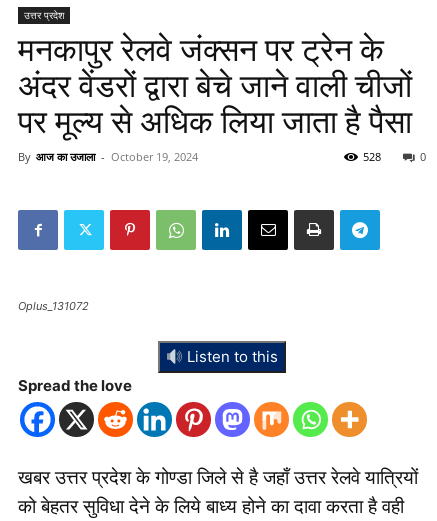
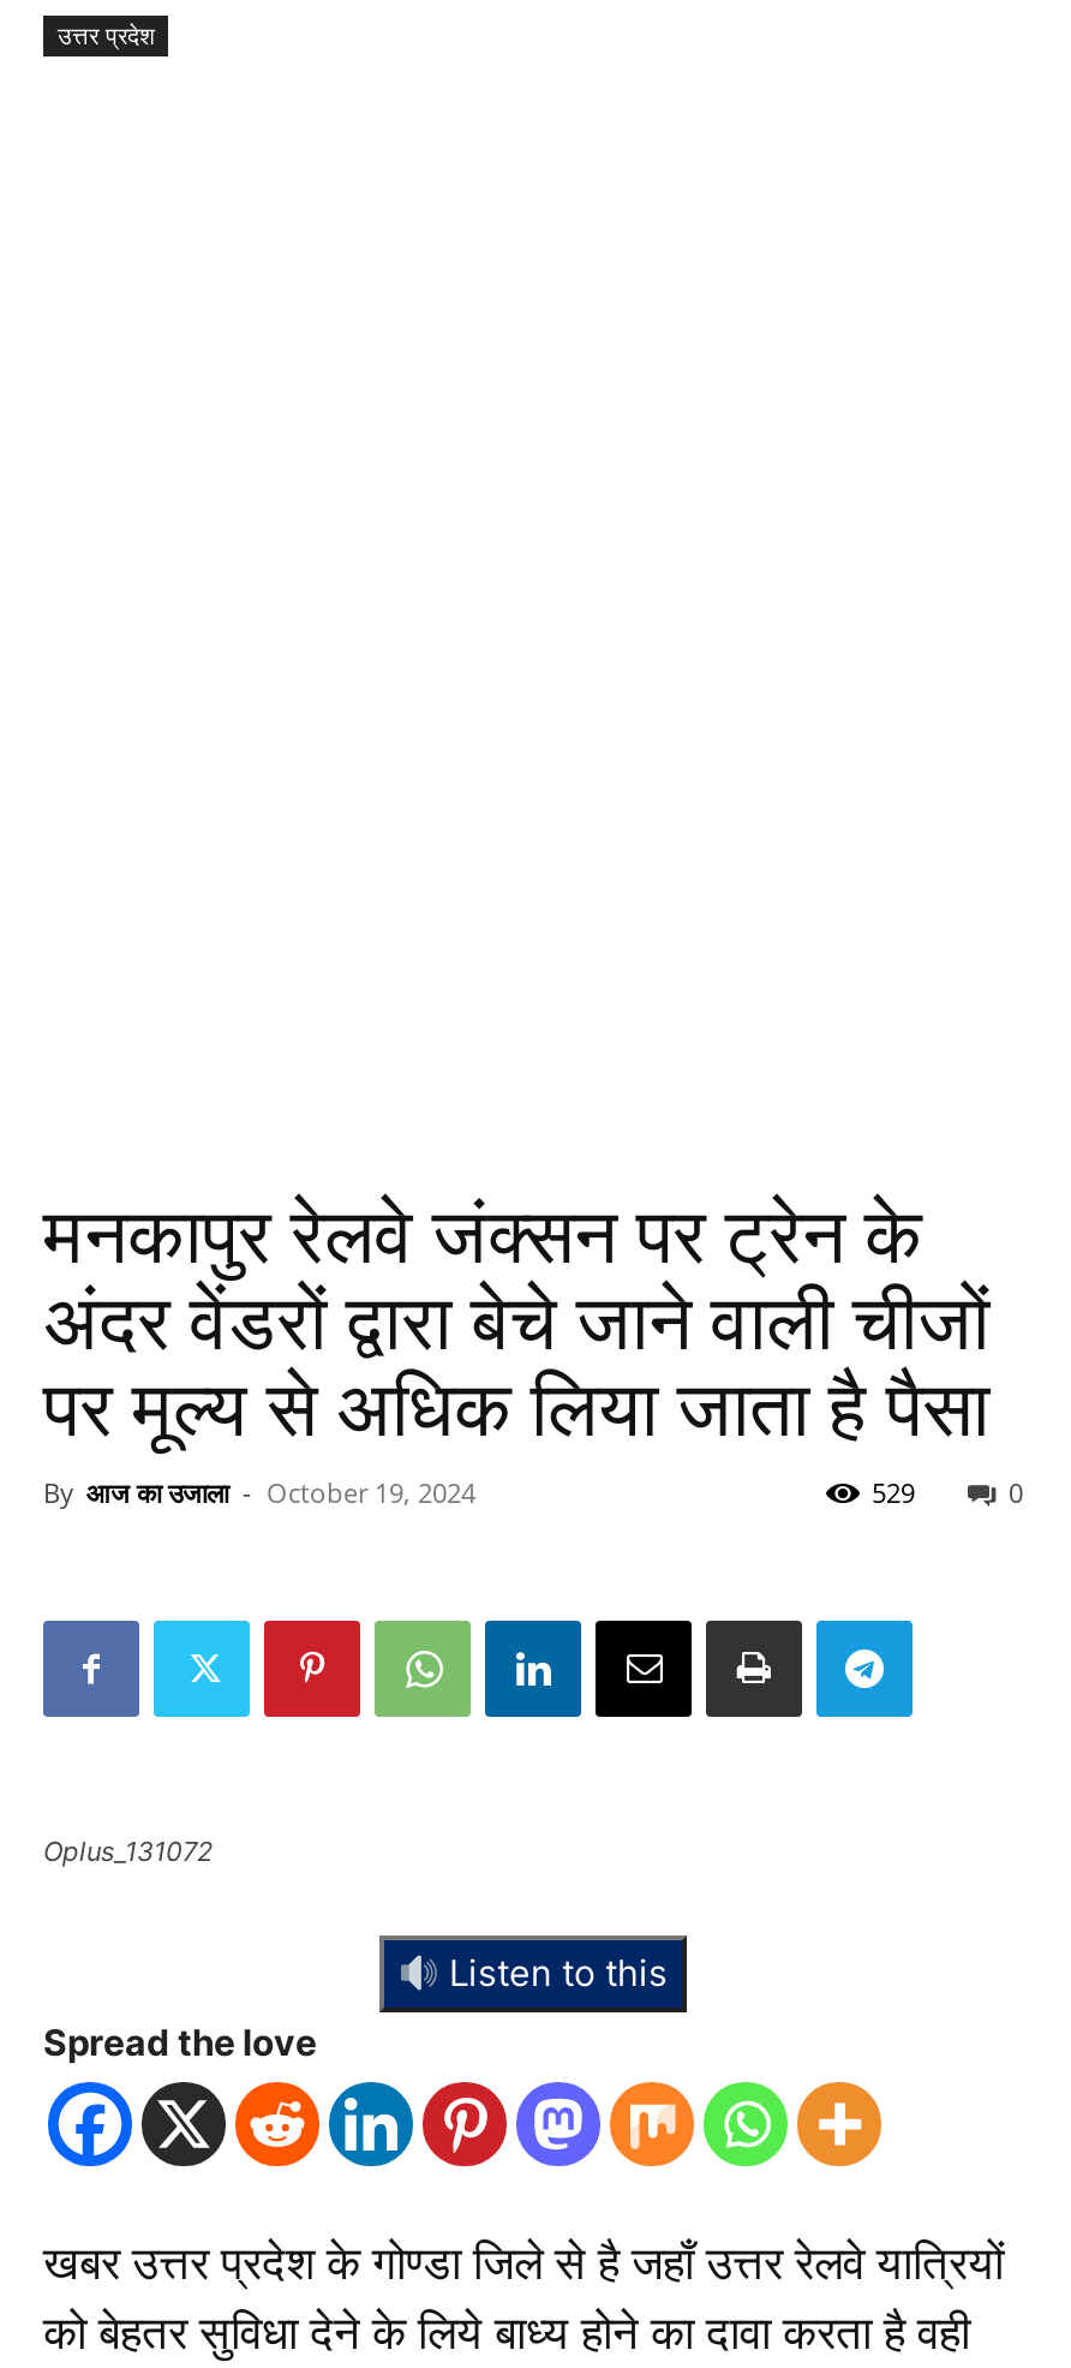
- 528
+ 529
